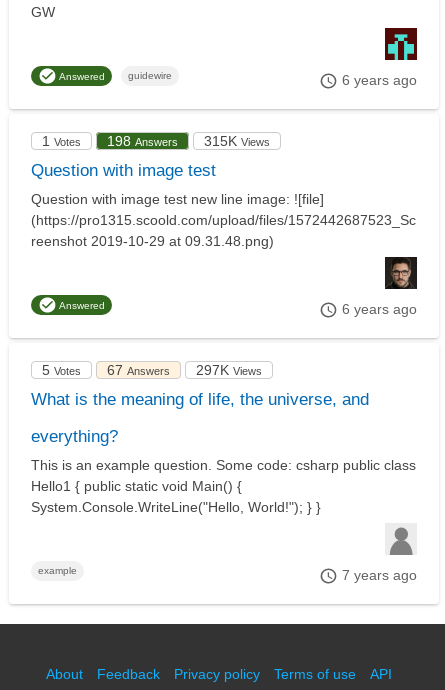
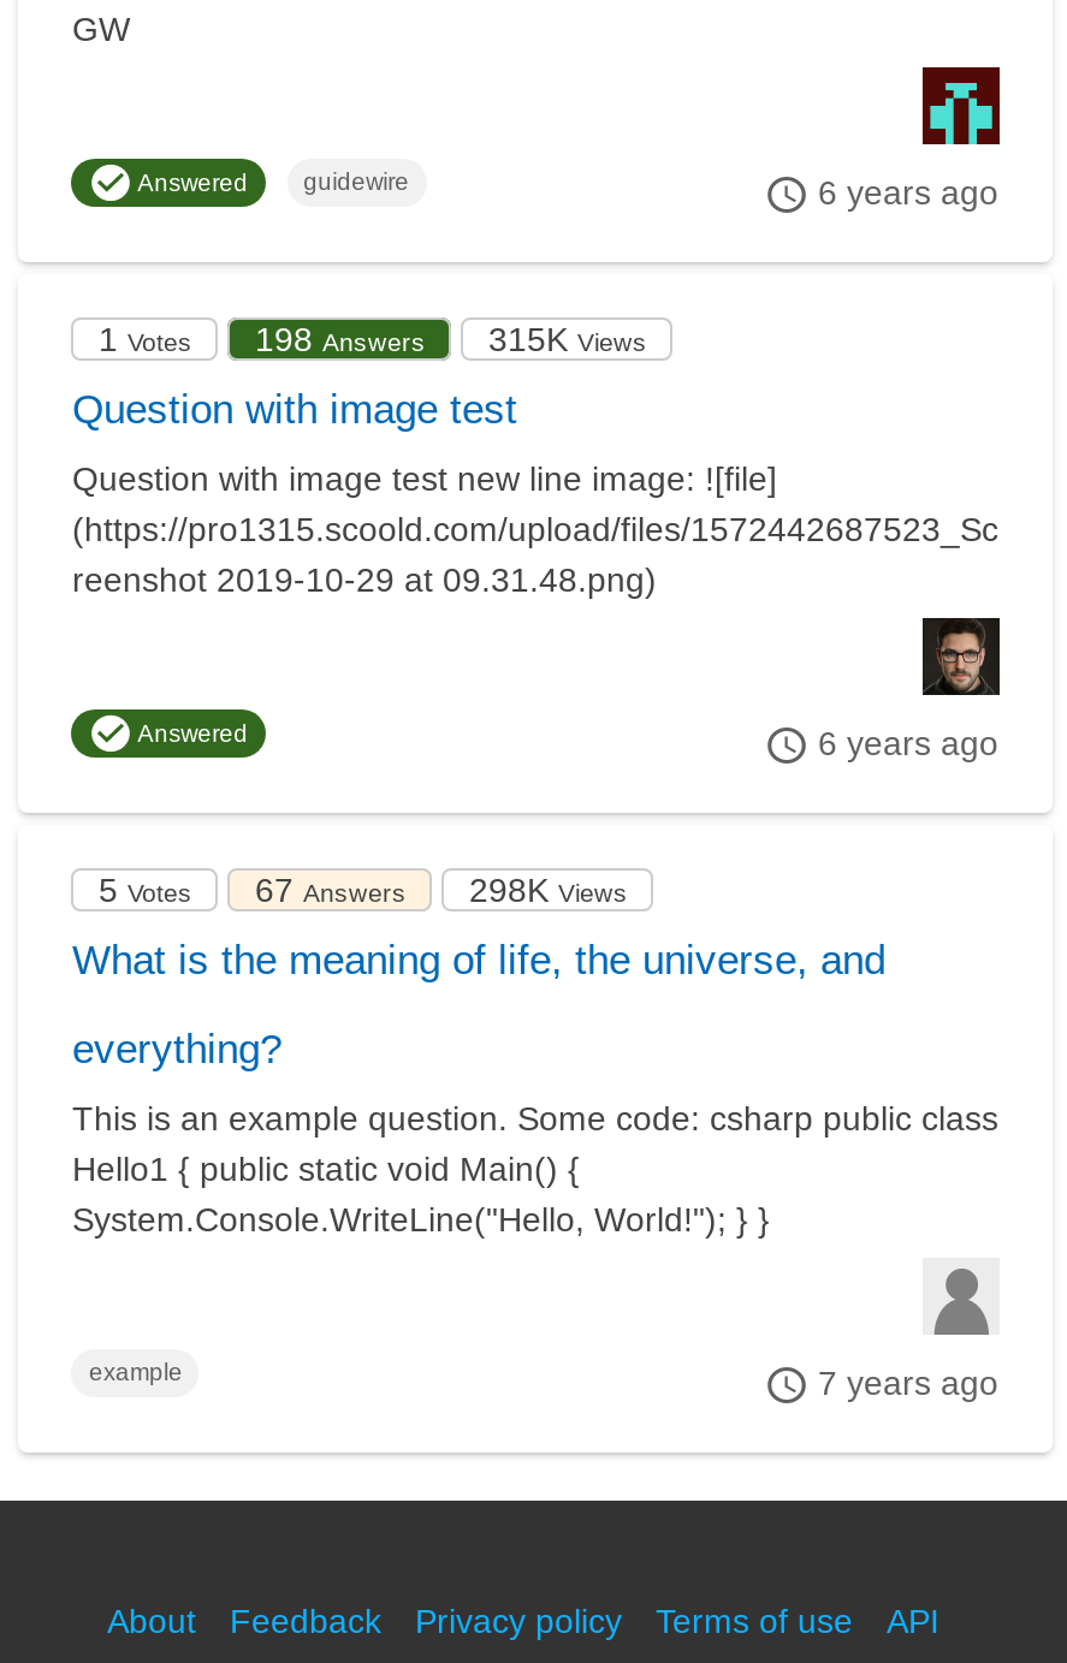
- 5 Votes 67 Answers 297K Views
+ 5 Votes 67 Answers 298K Views
